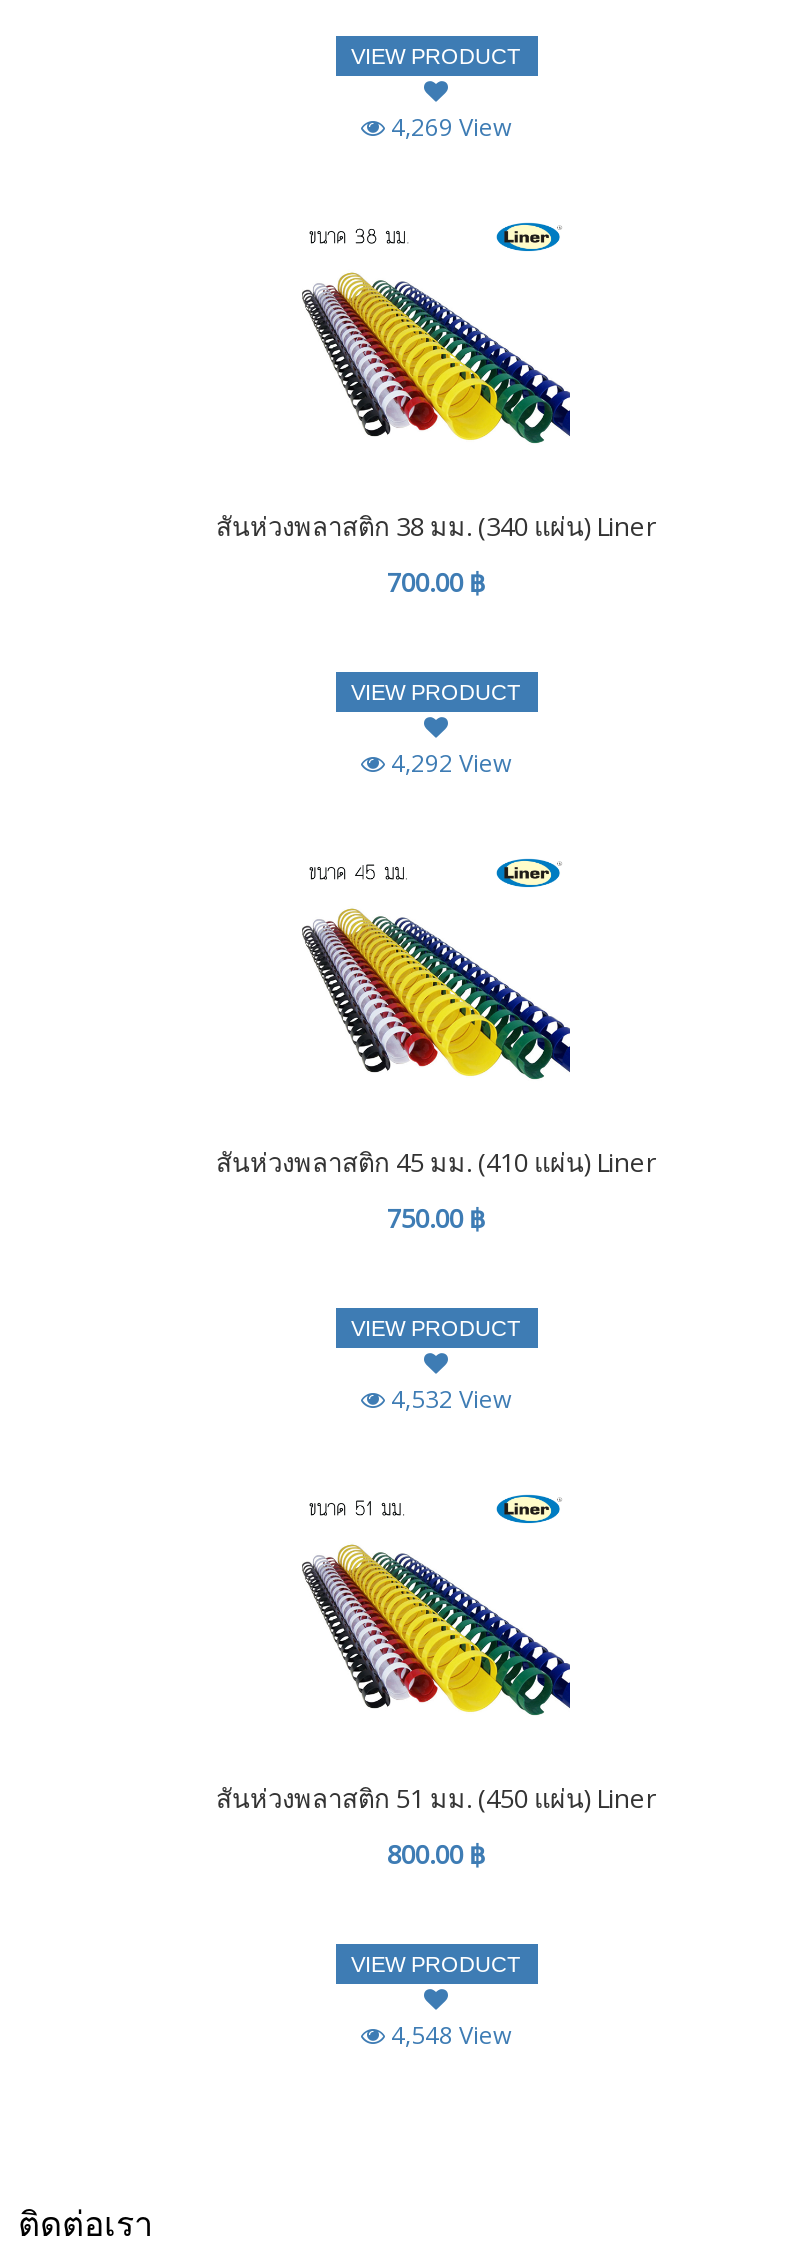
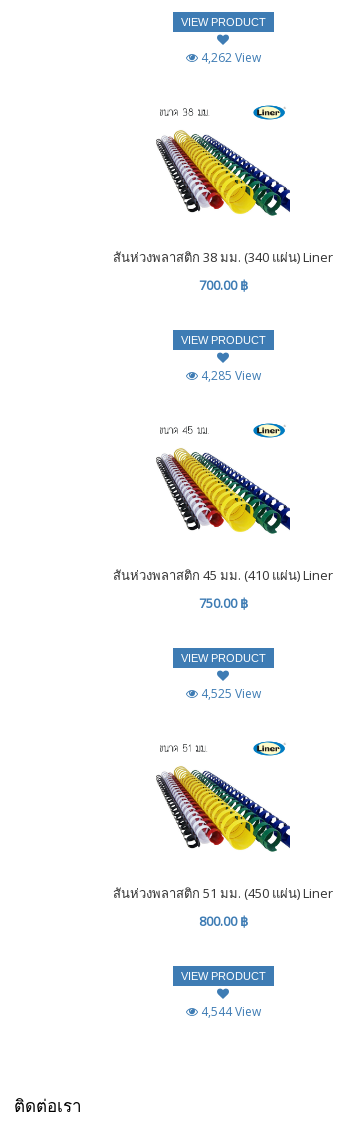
- 4,269 View
+ 4,262 View

- 4,292 View
+ 4,285 View

- 4,532 View
+ 4,525 View

- 4,548 View
+ 4,544 View
